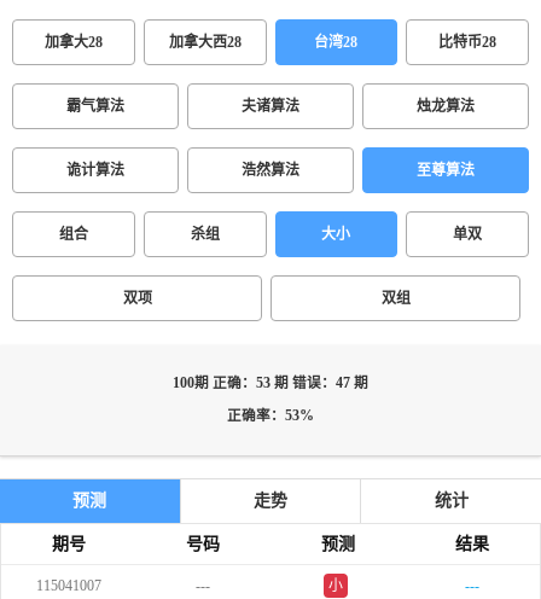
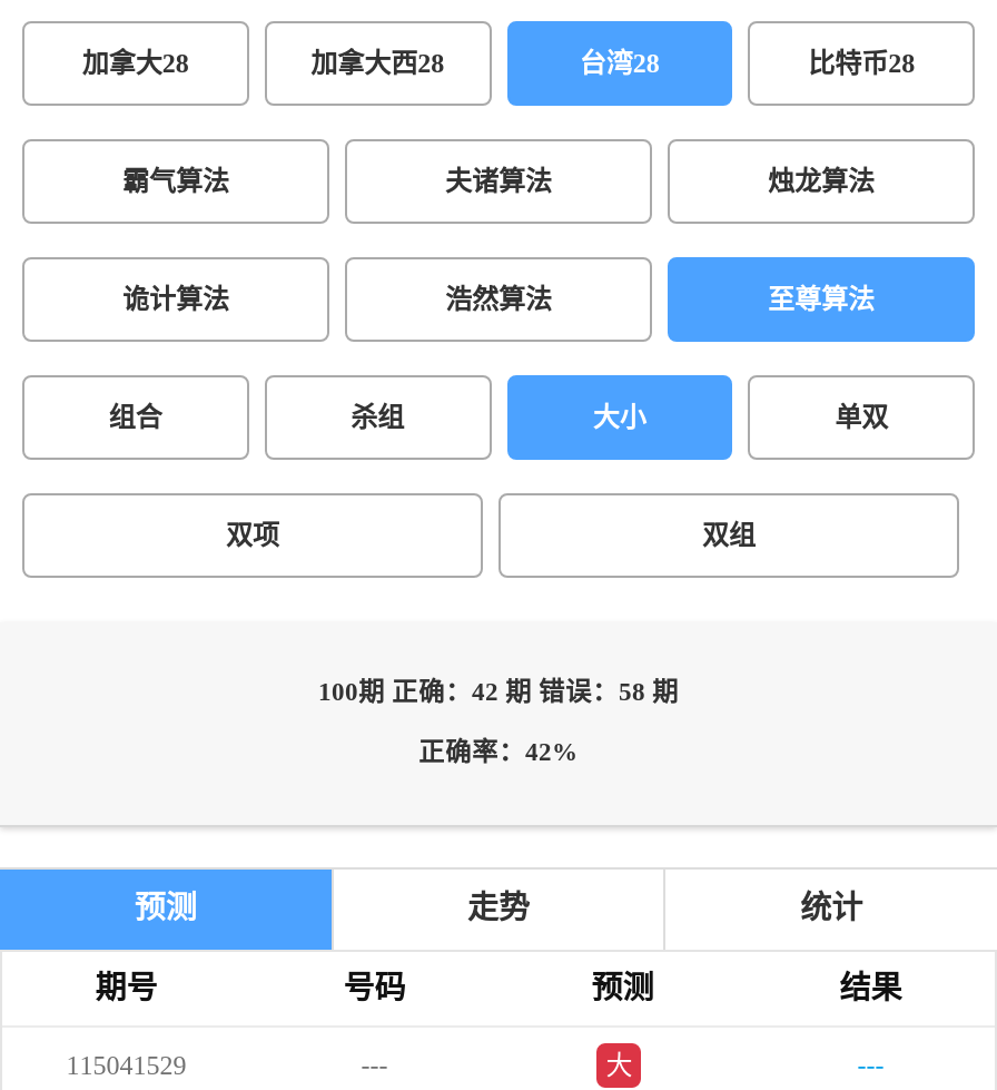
- 100期 正确：53 期 错误：47 期
+ 100期 正确：42 期 错误：58 期

- 正确率：53%
+ 正确率：42%

- 115041007
+ 115041529

- 小
+ 大
